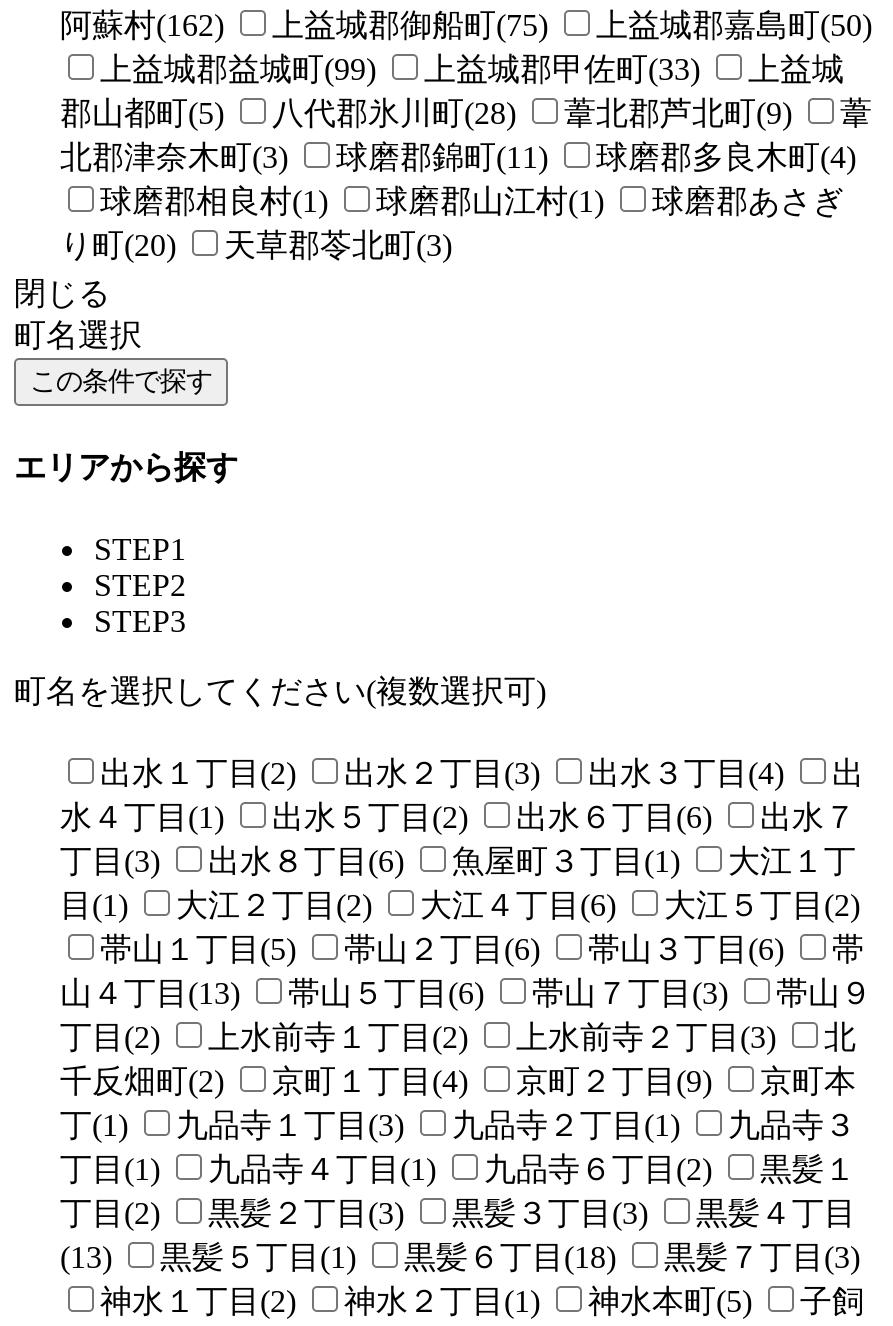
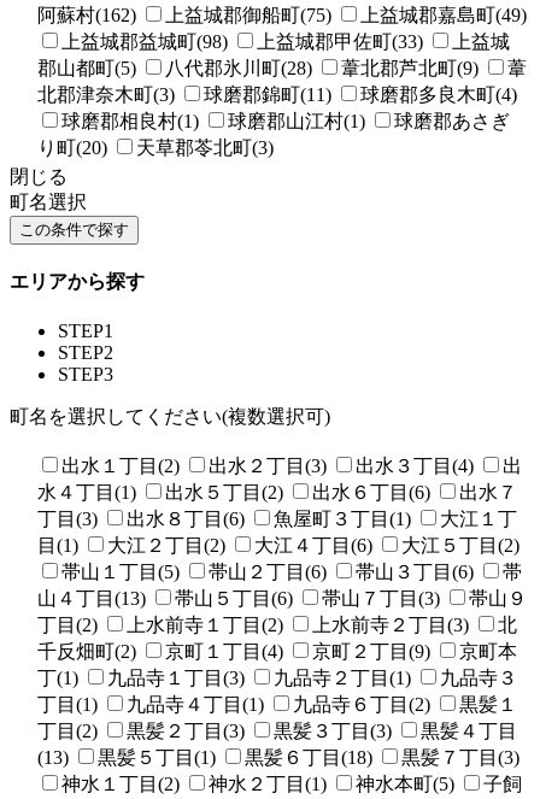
- 上益城郡嘉島町(50)
+ 上益城郡嘉島町(49)

- 上益城郡益城町(99)
+ 上益城郡益城町(98)
